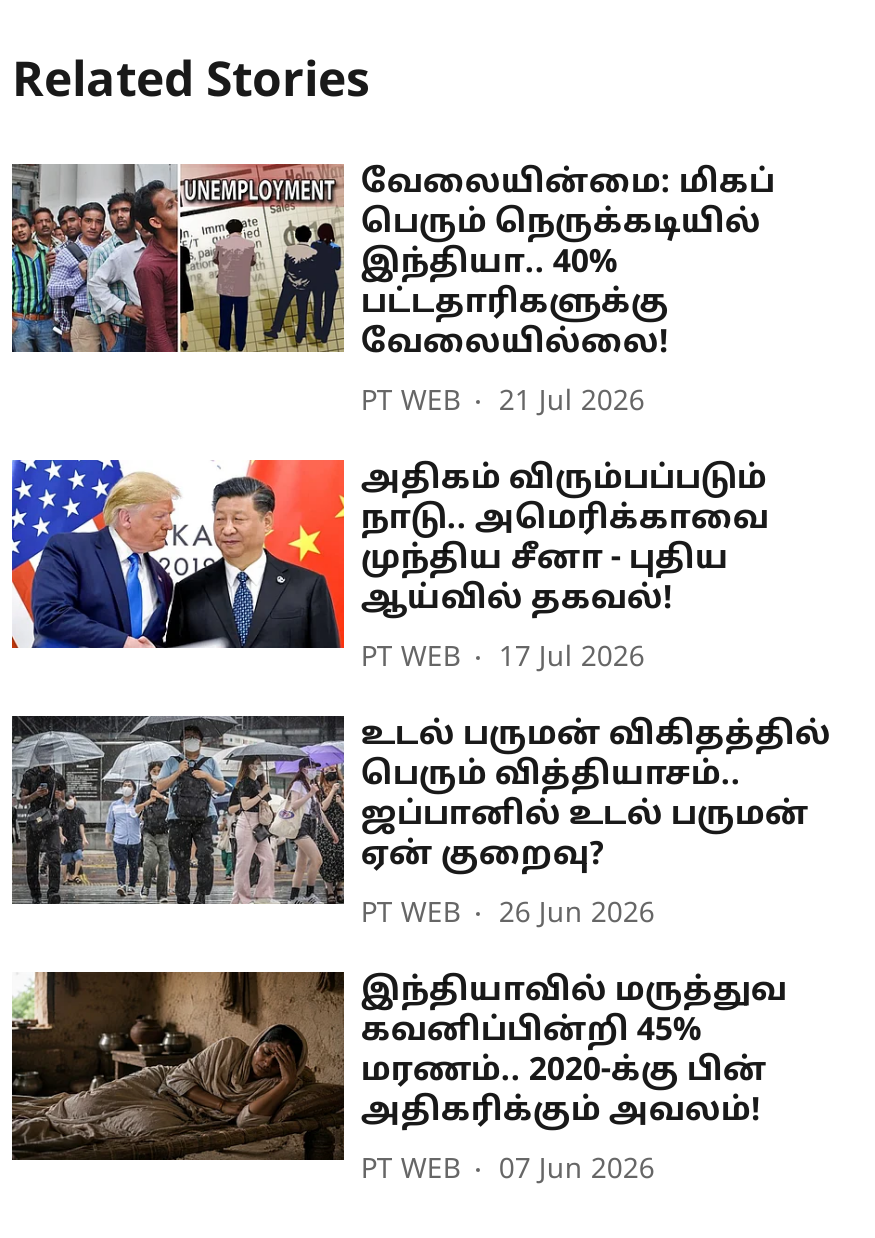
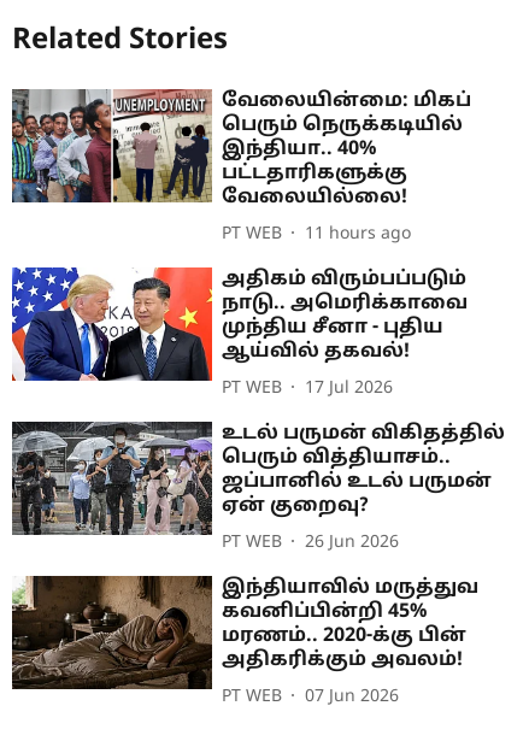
- PT WEB 21 Jul 2026
+ PT WEB 11 hours ago
